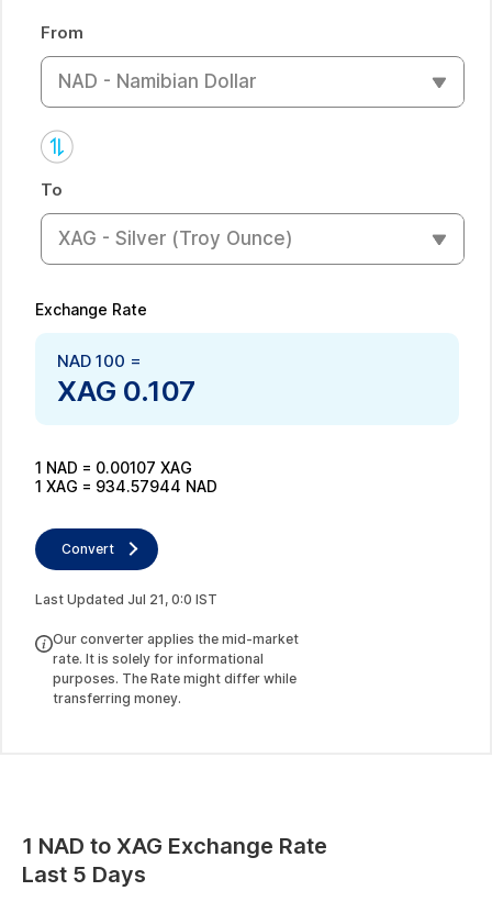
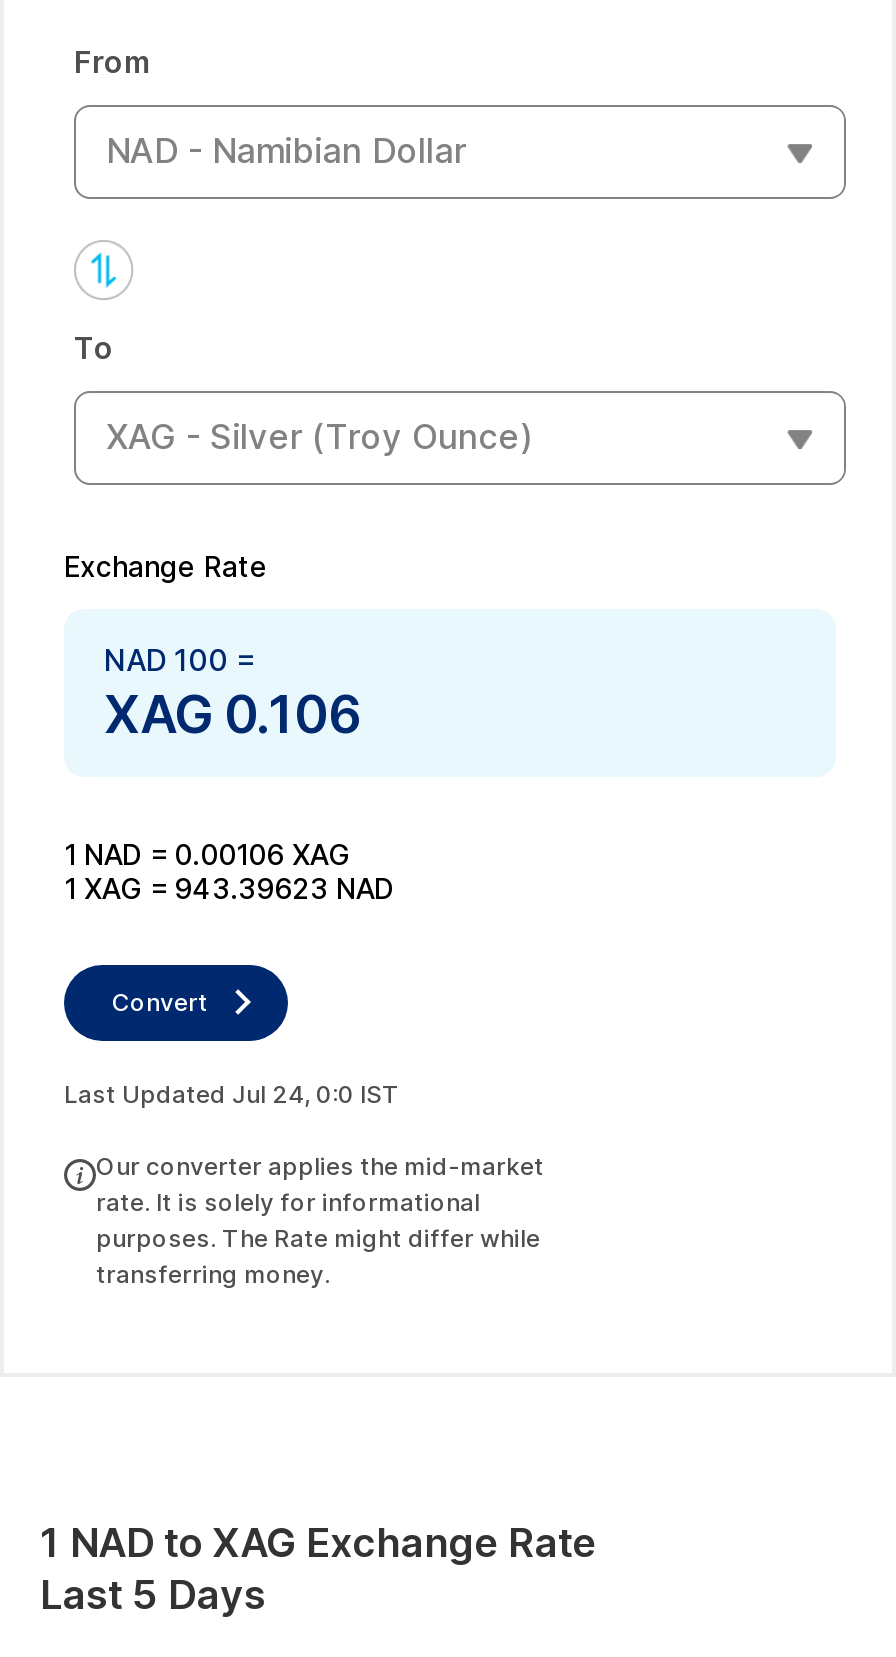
- XAG 0.107
+ XAG 0.106

- 1 NAD = 0.00107 XAG
+ 1 NAD = 0.00106 XAG

- 1 XAG = 934.57944 NAD
+ 1 XAG = 943.39623 NAD

- Last Updated Jul 21, 0:0 IST
+ Last Updated Jul 24, 0:0 IST
